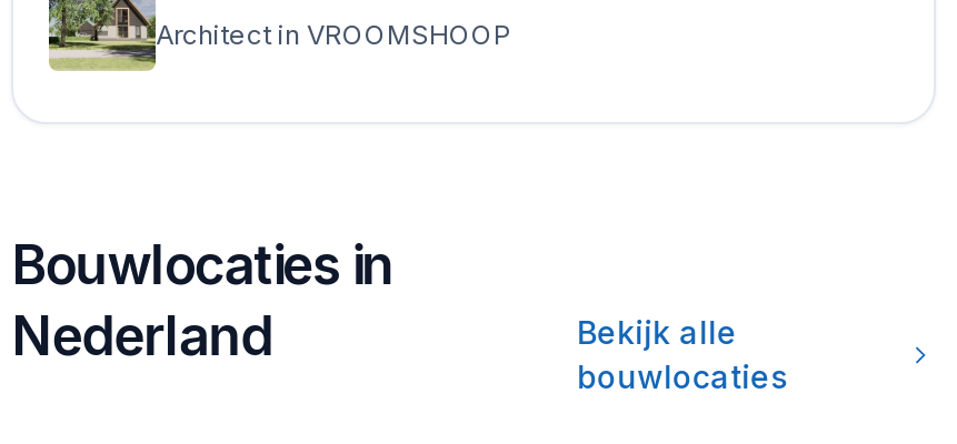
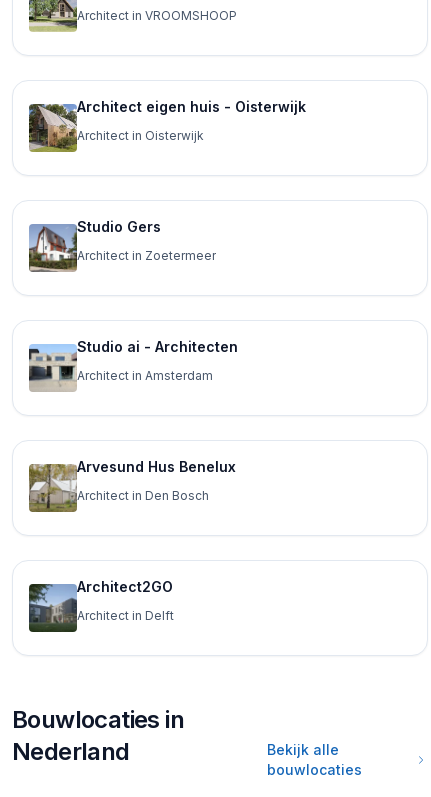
+ [image]
+ Architect eigen huis - Oisterwijk
+ Architect in Oisterwijk

+ [image]
+ Studio Gers
+ Architect in Zoetermeer

+ [image]
+ Studio ai - Architecten
+ Architect in Amsterdam

+ [image]
+ Arvesund Hus Benelux
+ Architect in Den Bosch

+ [image]
+ Architect2GO
+ Architect in Delft
